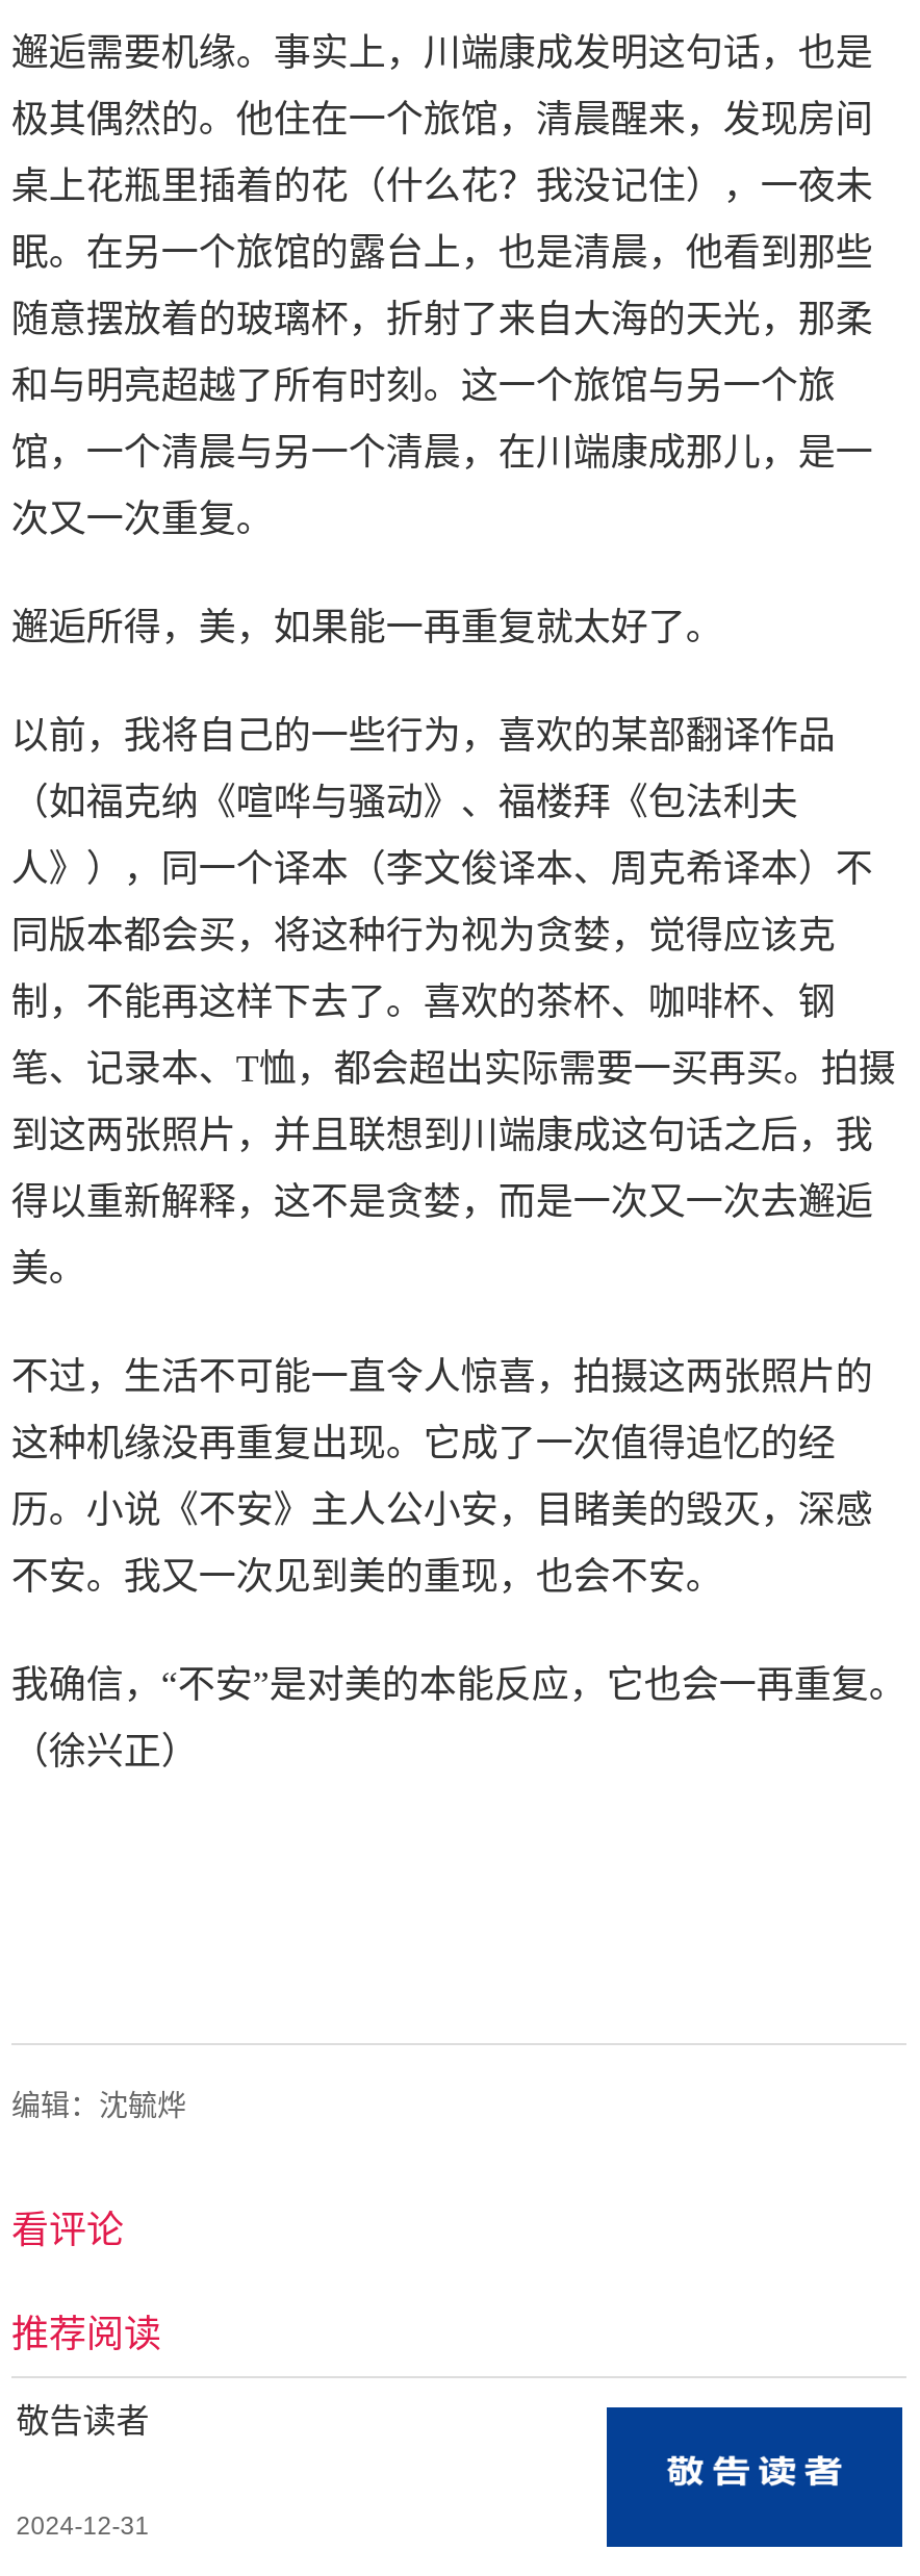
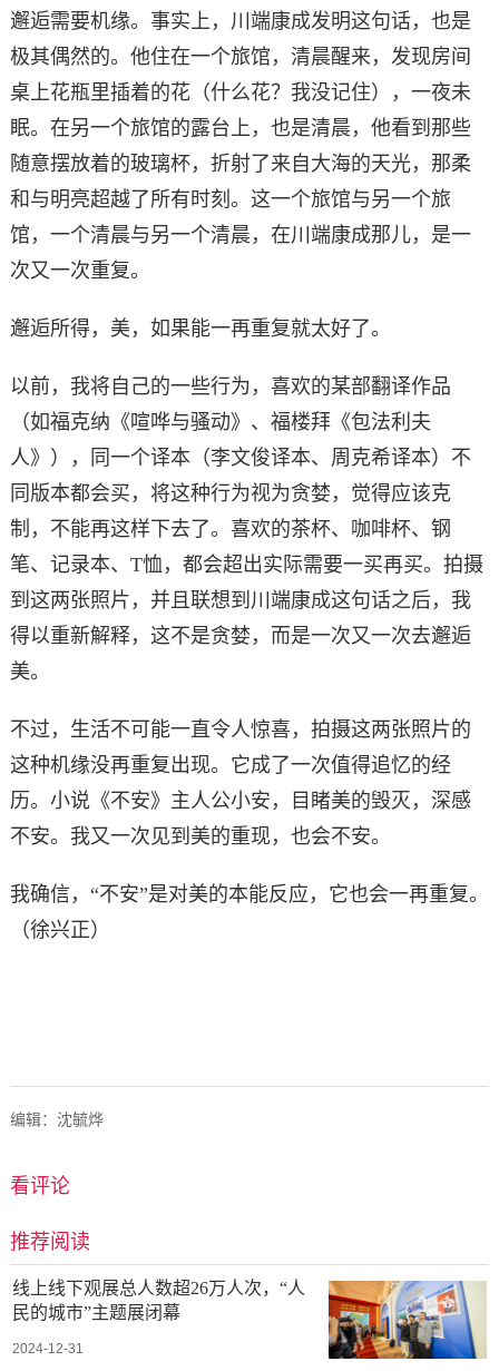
- 敬告读者
+ 线上线下观展总人数超26万人次，“人
+ 民的城市”主题展闭幕

- [image]
+ [image]
